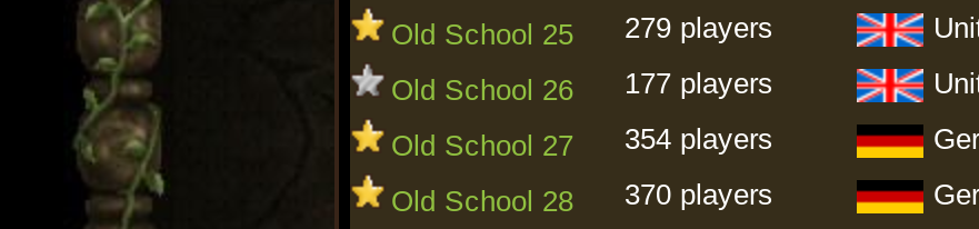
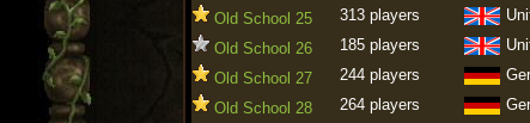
- Old School 25 279 players
+ Old School 25 313 players

- Old School 26 177 players
+ Old School 26 185 players

- Old School 27 354 players
+ Old School 27 244 players

- Old School 28 370 players
+ Old School 28 264 players
